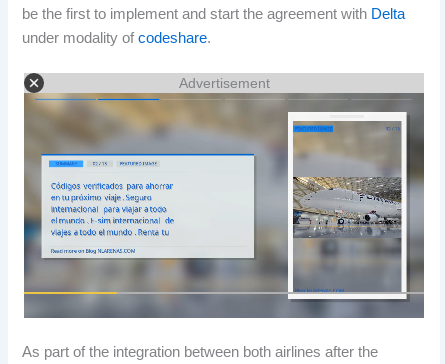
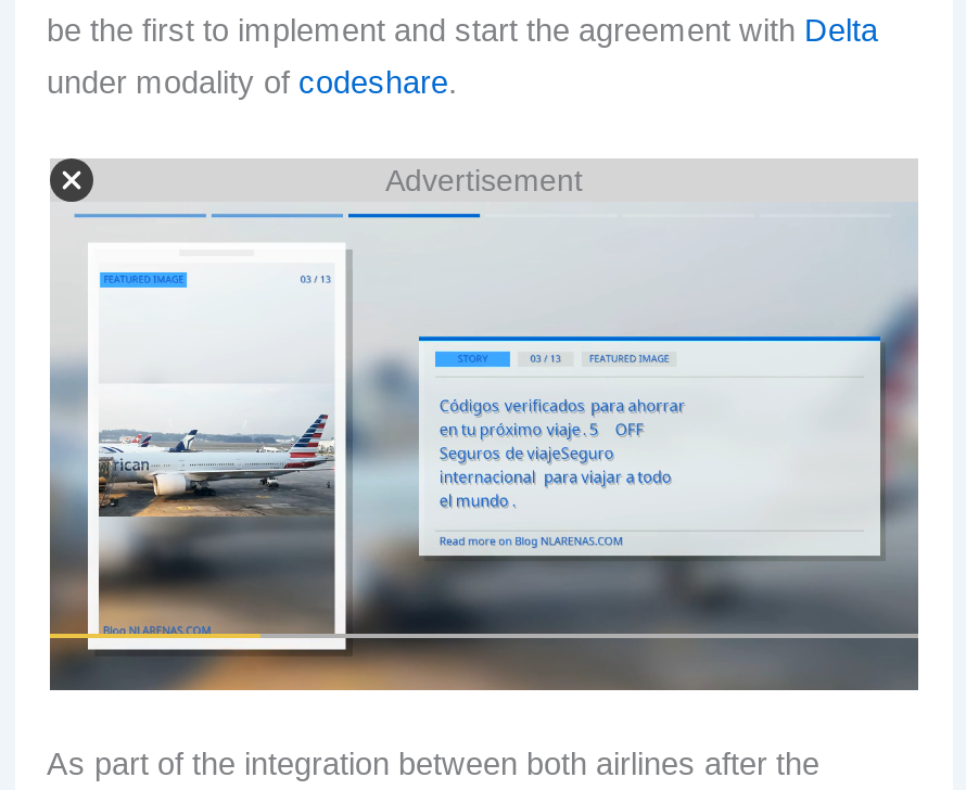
- [image]
+ [image]
